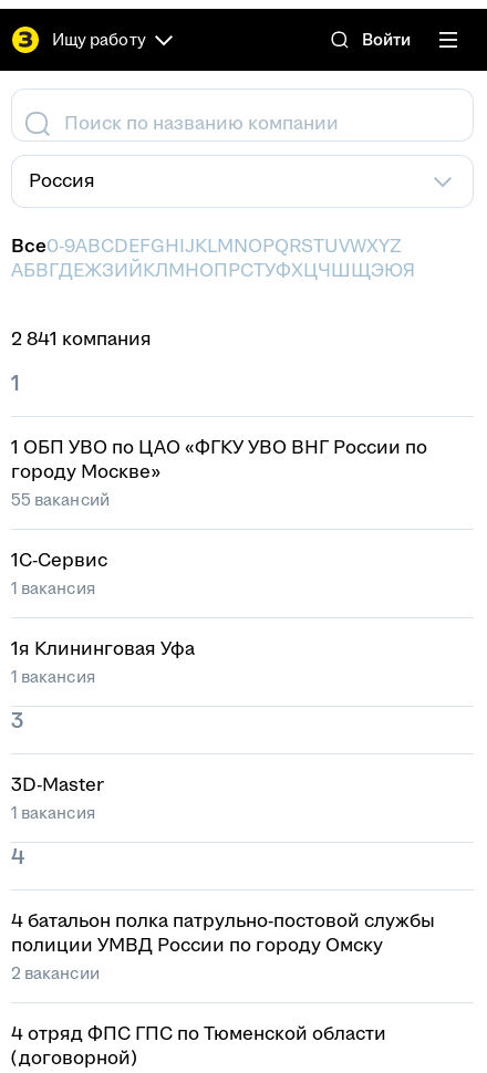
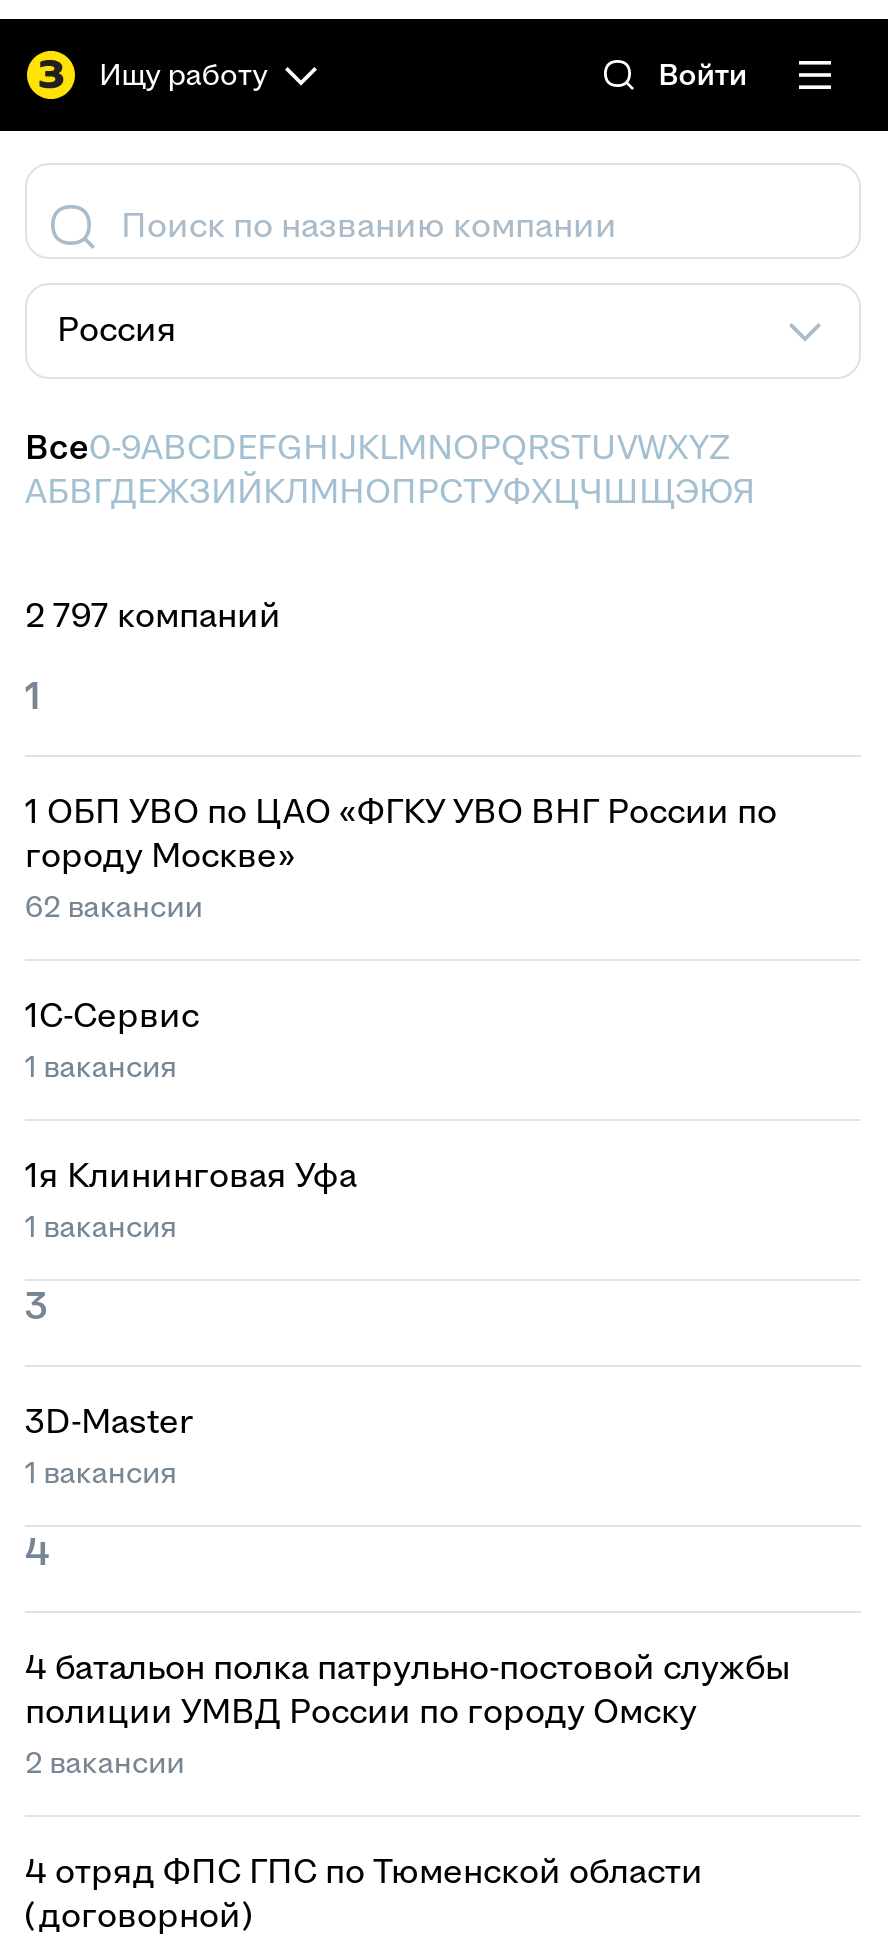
- 2 841 компания
+ 2 797 компаний

- 55 вакансий
+ 62 вакансии
